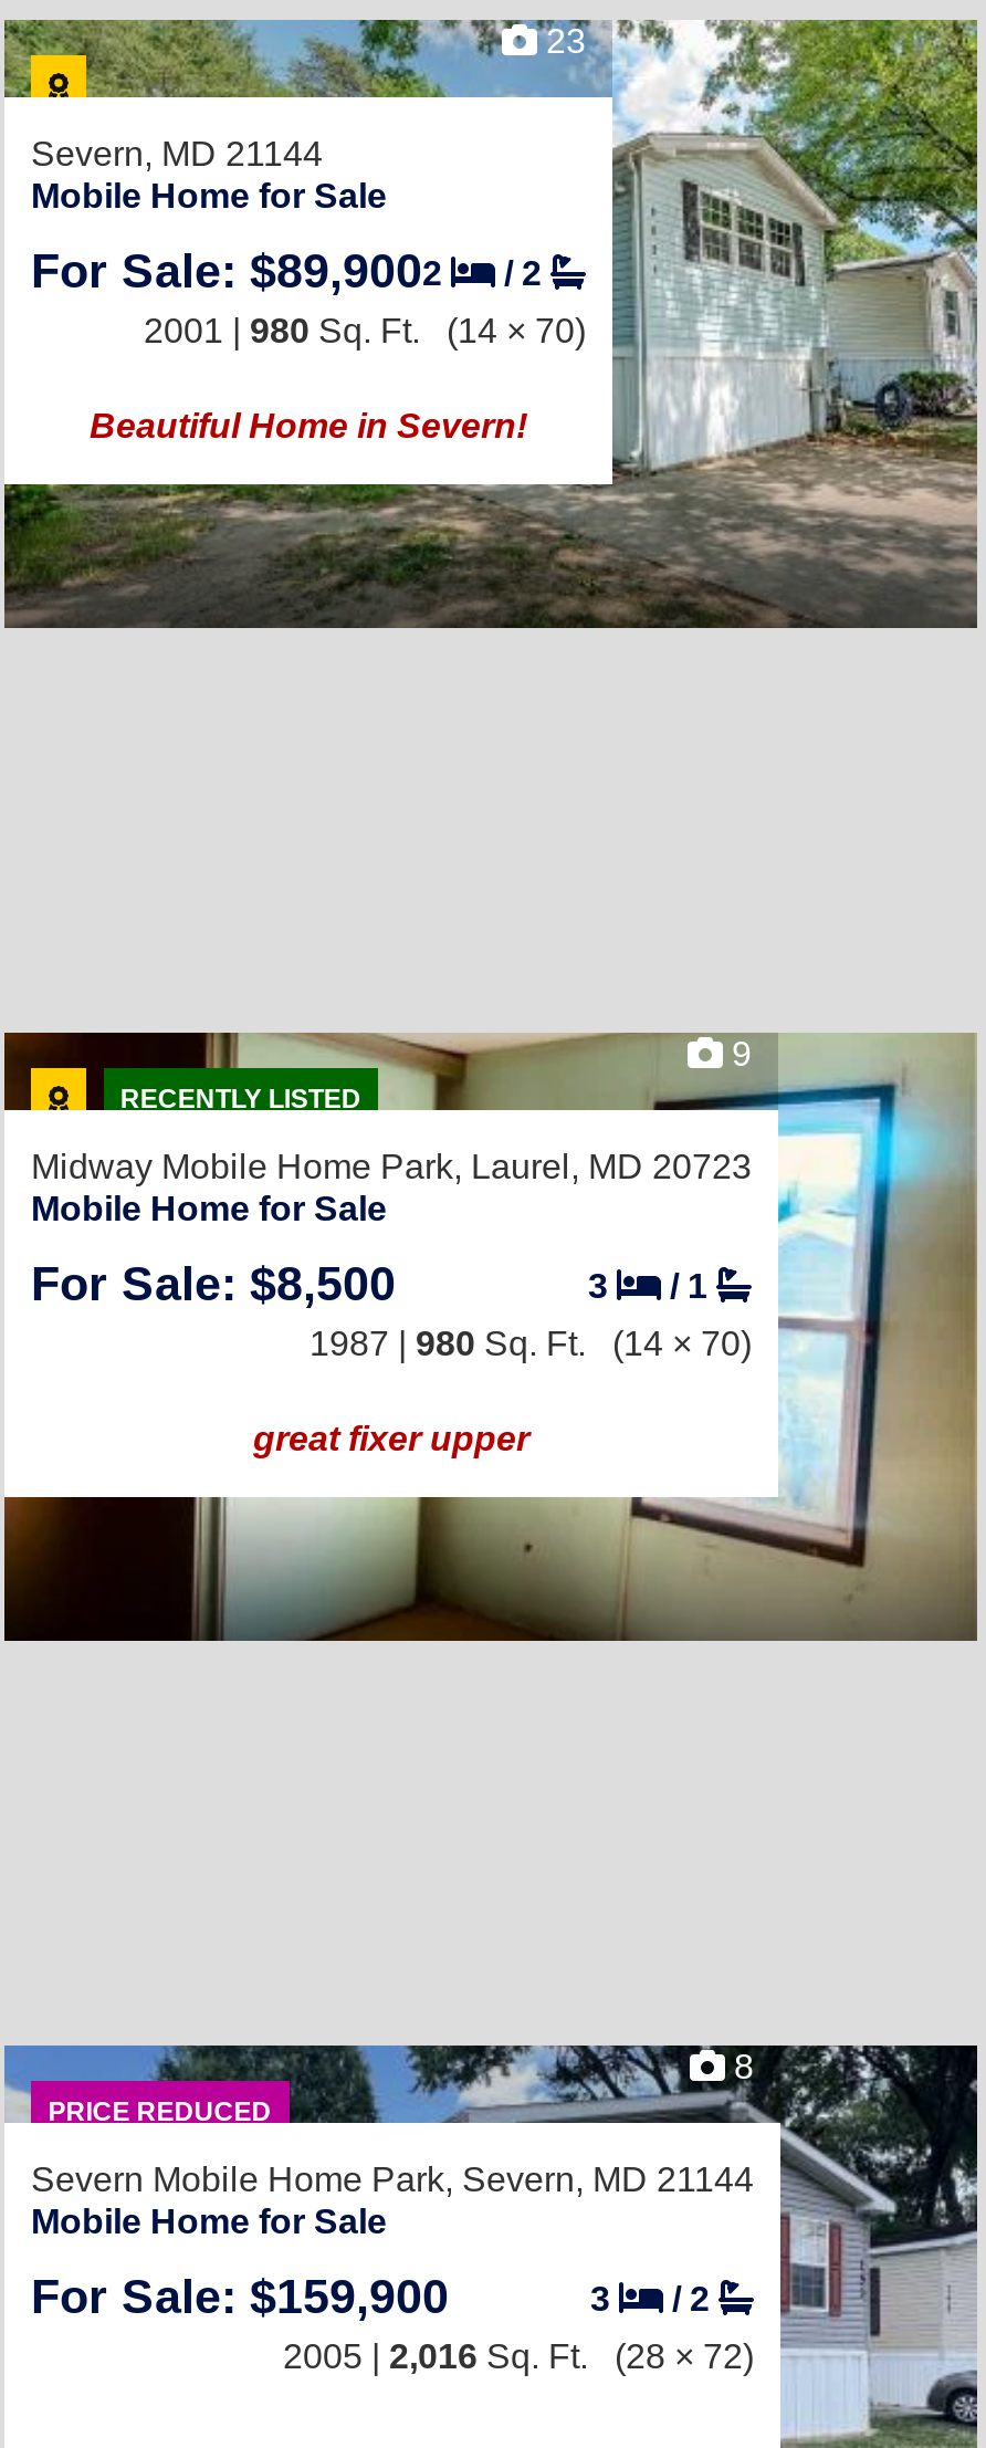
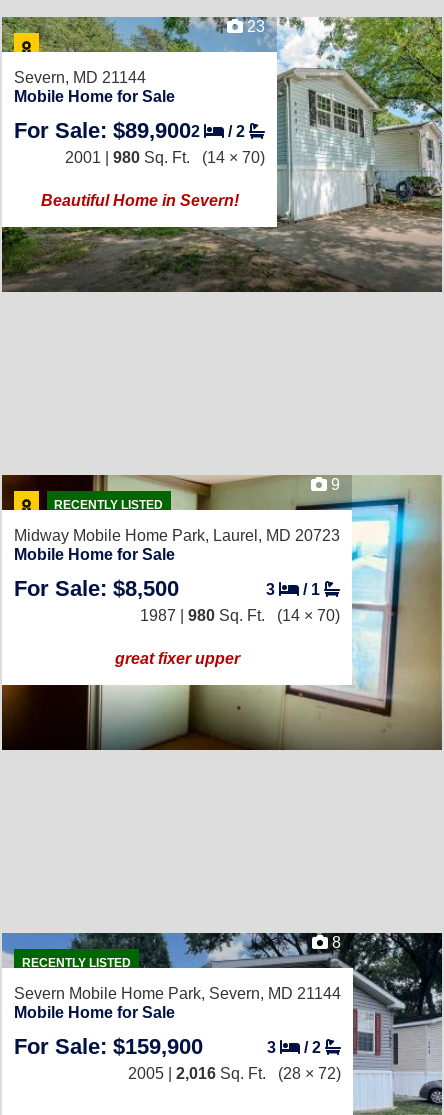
- PRICE REDUCED
+ RECENTLY LISTED
